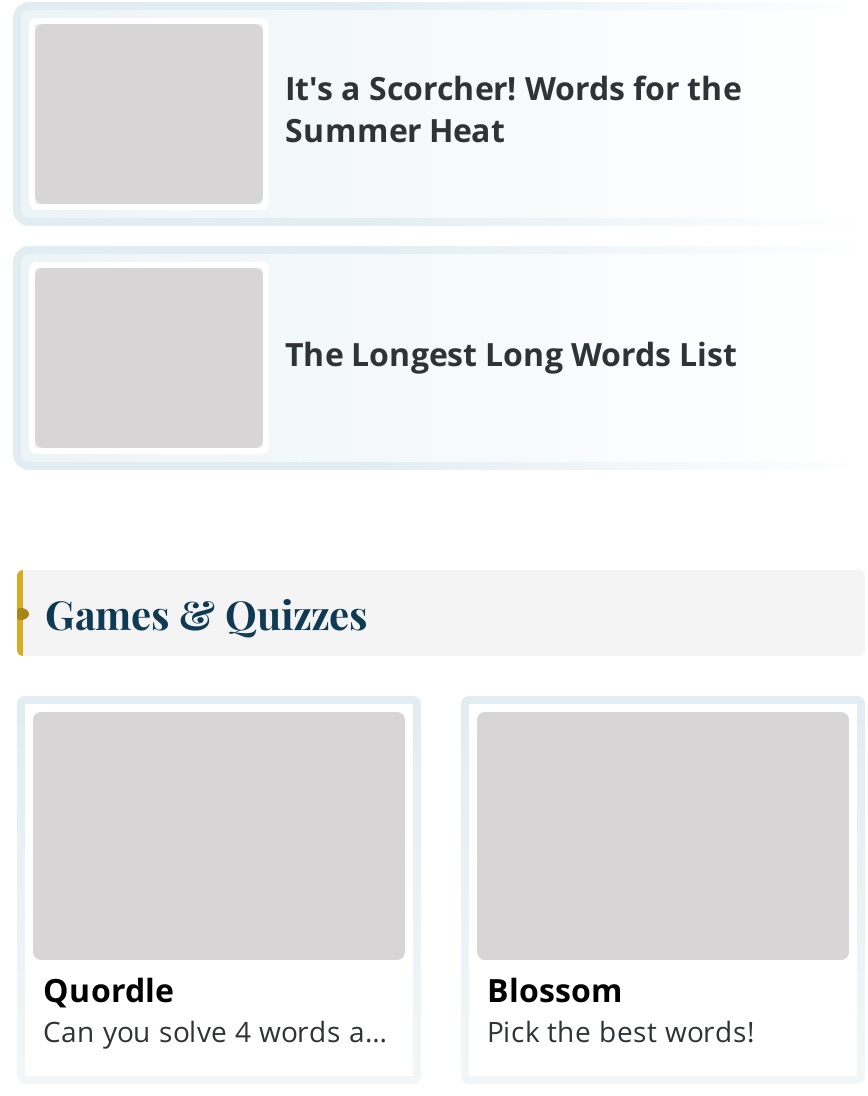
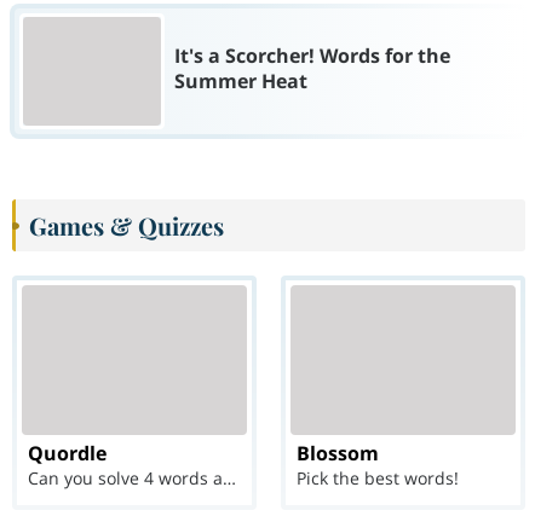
- The Longest Long Words List
